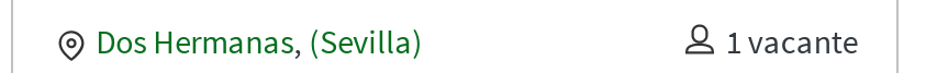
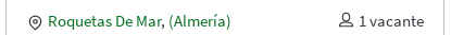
- Dos Hermanas, (Sevilla)
+ Roquetas De Mar, (Almería)
